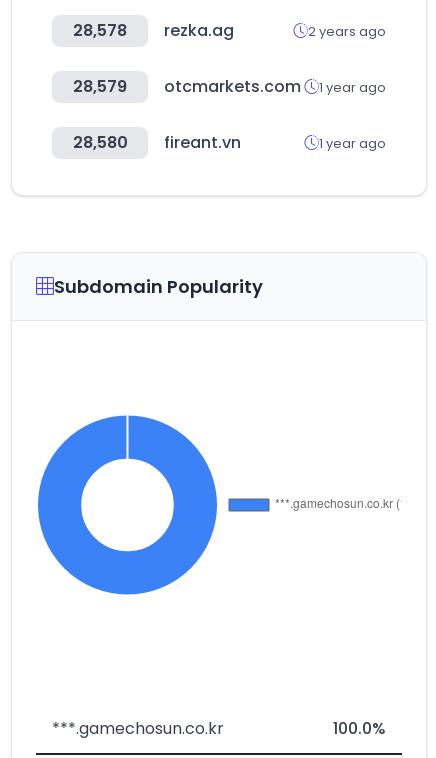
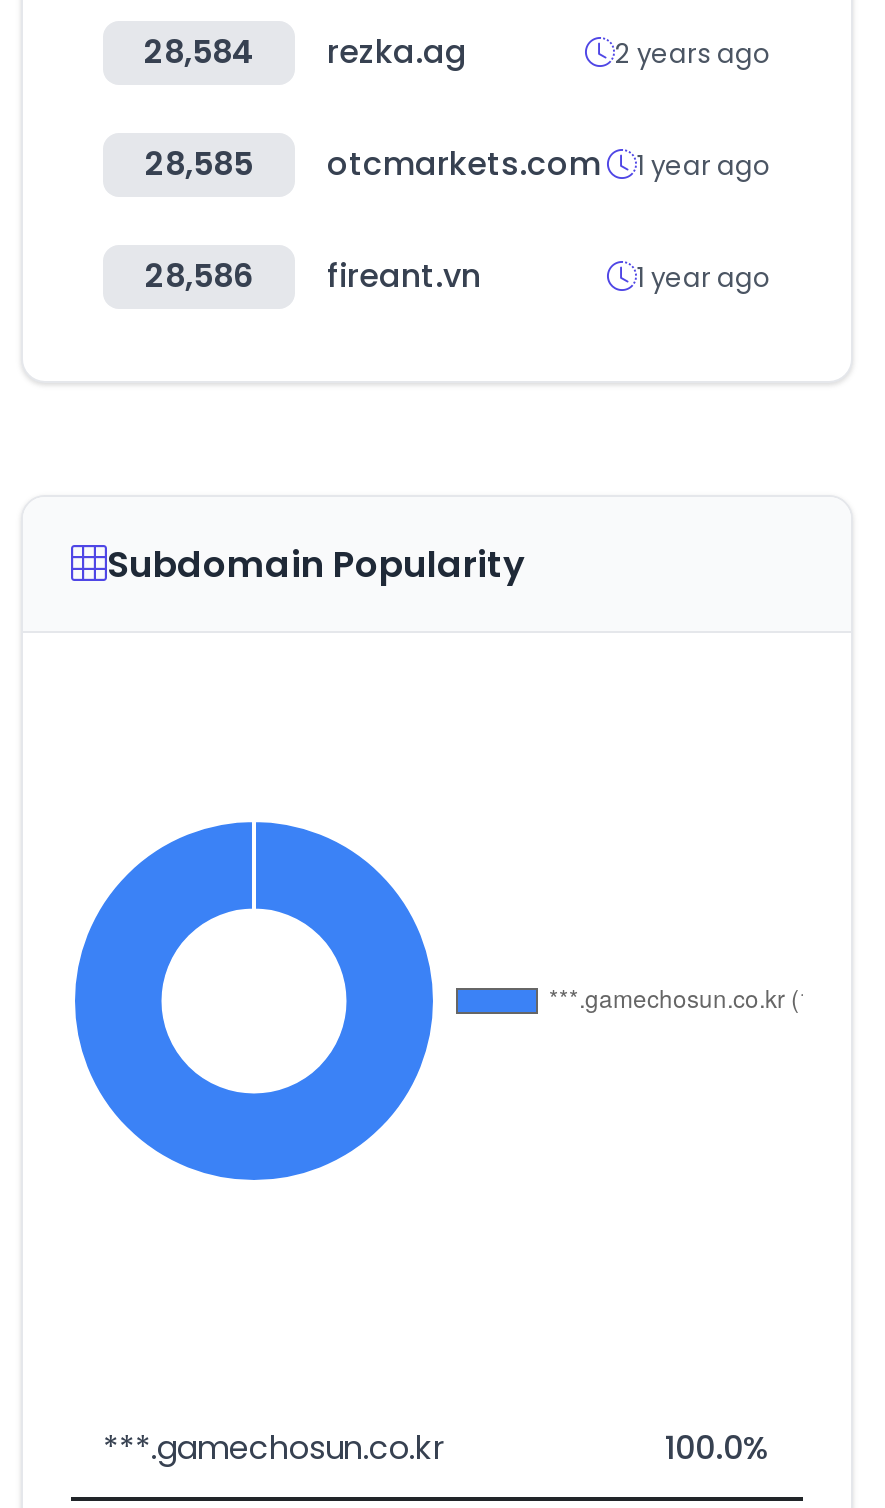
- 28,578 rezka.ag
+ 28,584 rezka.ag

- 28,579 otcmarkets.com 1 year ago
+ 28,585 otcmarkets.com 1 year ago

- 28,580 fireant.vn
+ 28,586 fireant.vn
